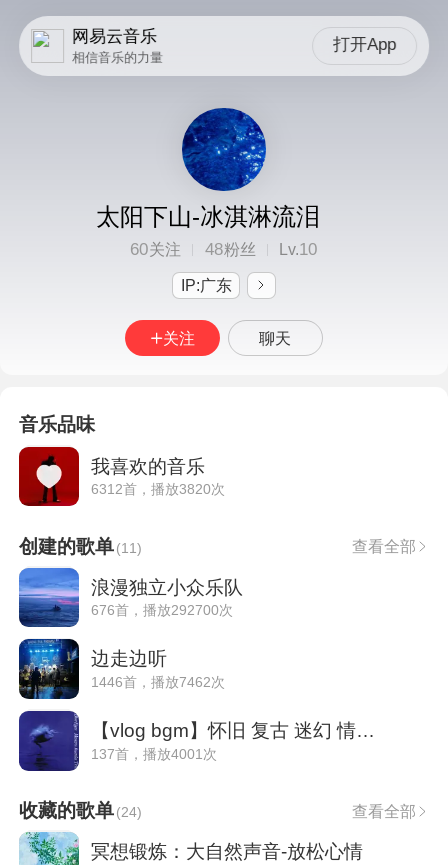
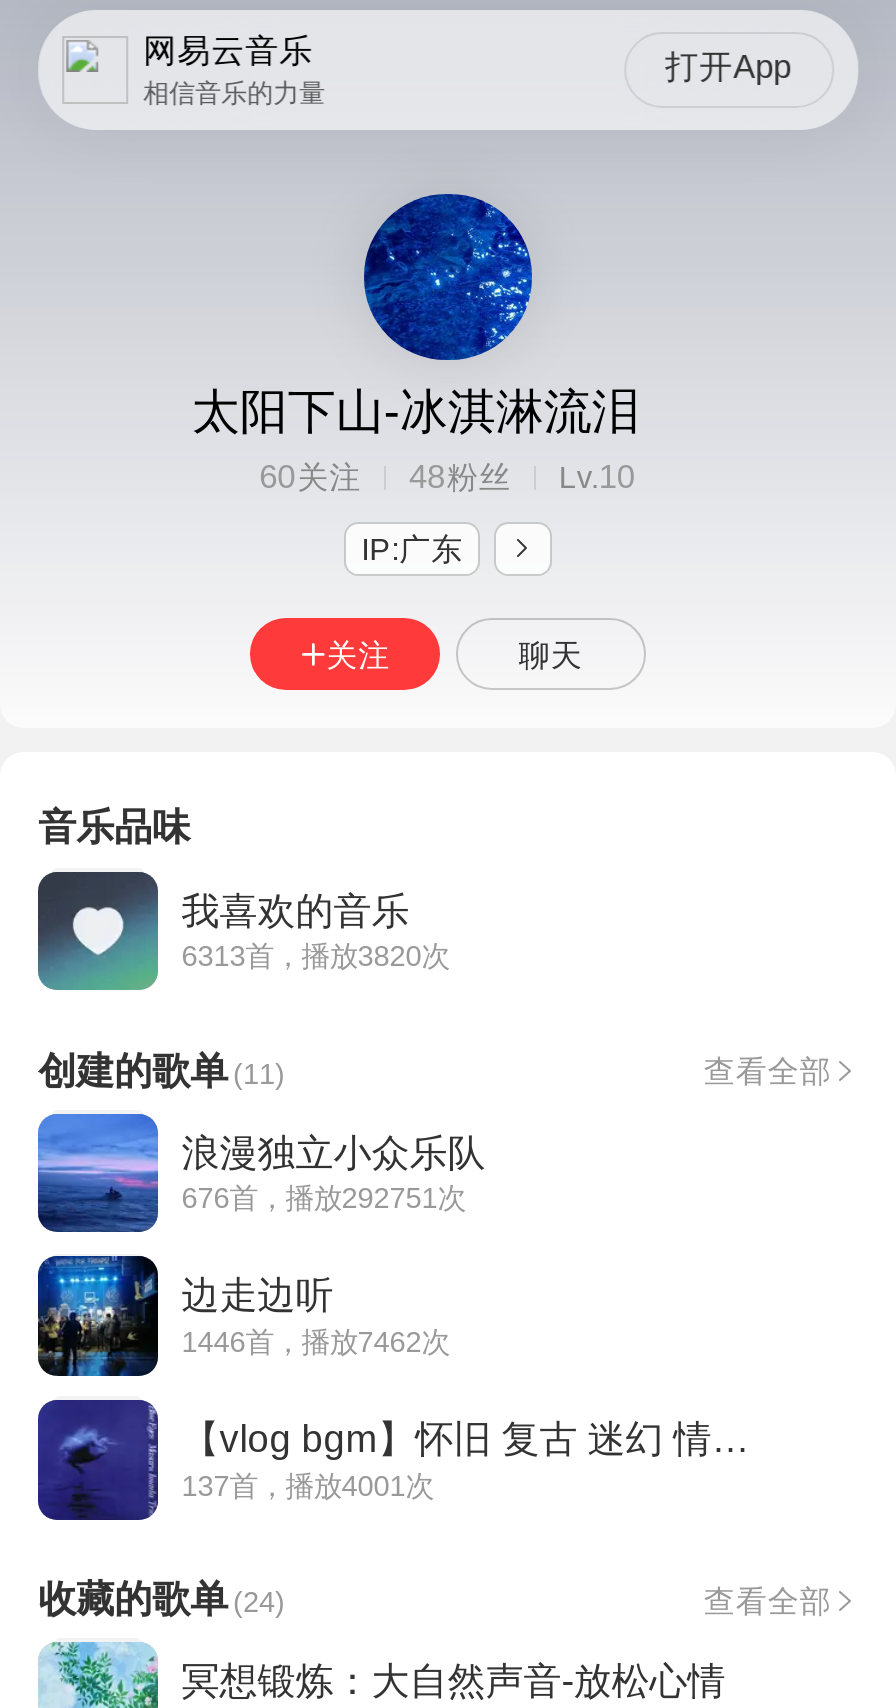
- [image]
- 6312首，播放3820次
+ [image]
+ 6313首，播放3820次

- 676首，播放292700次
+ 676首，播放292751次
